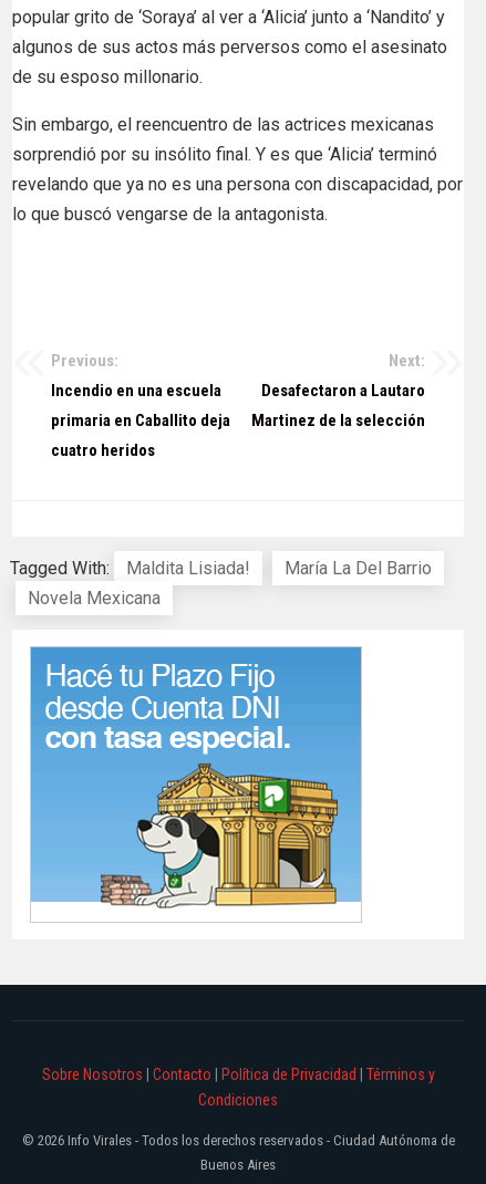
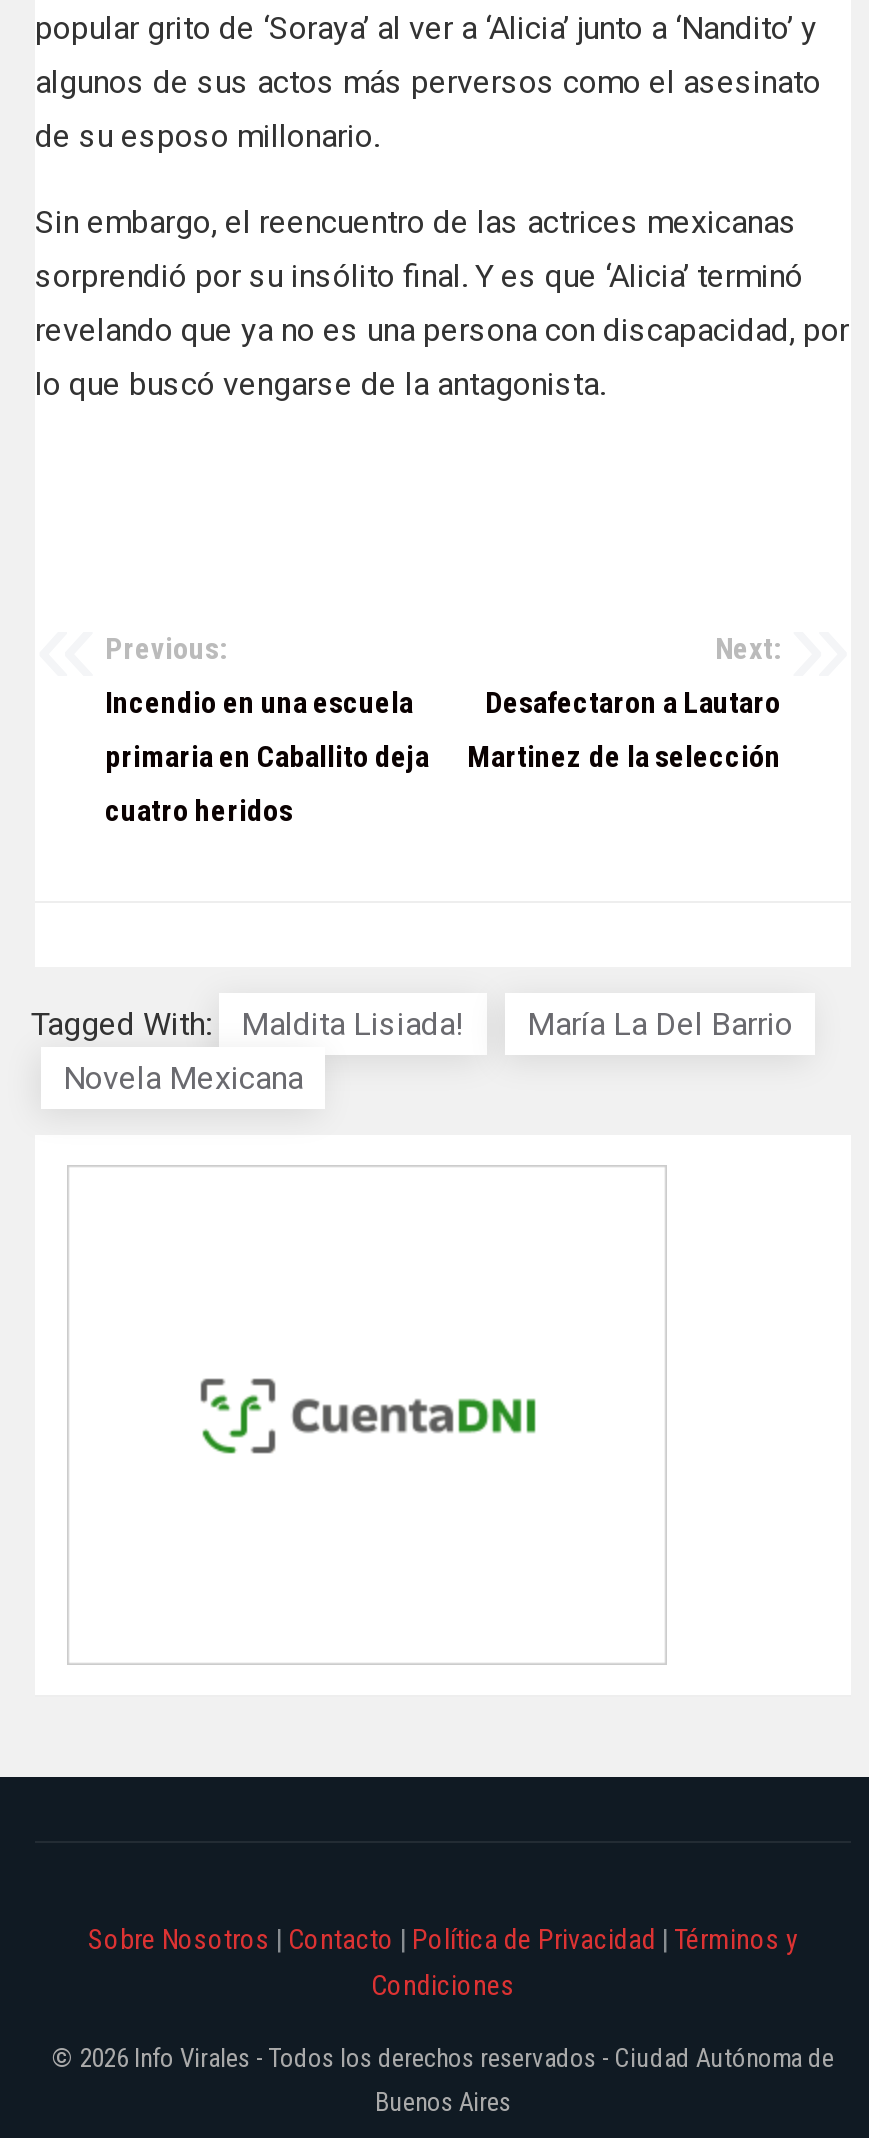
- [image]
